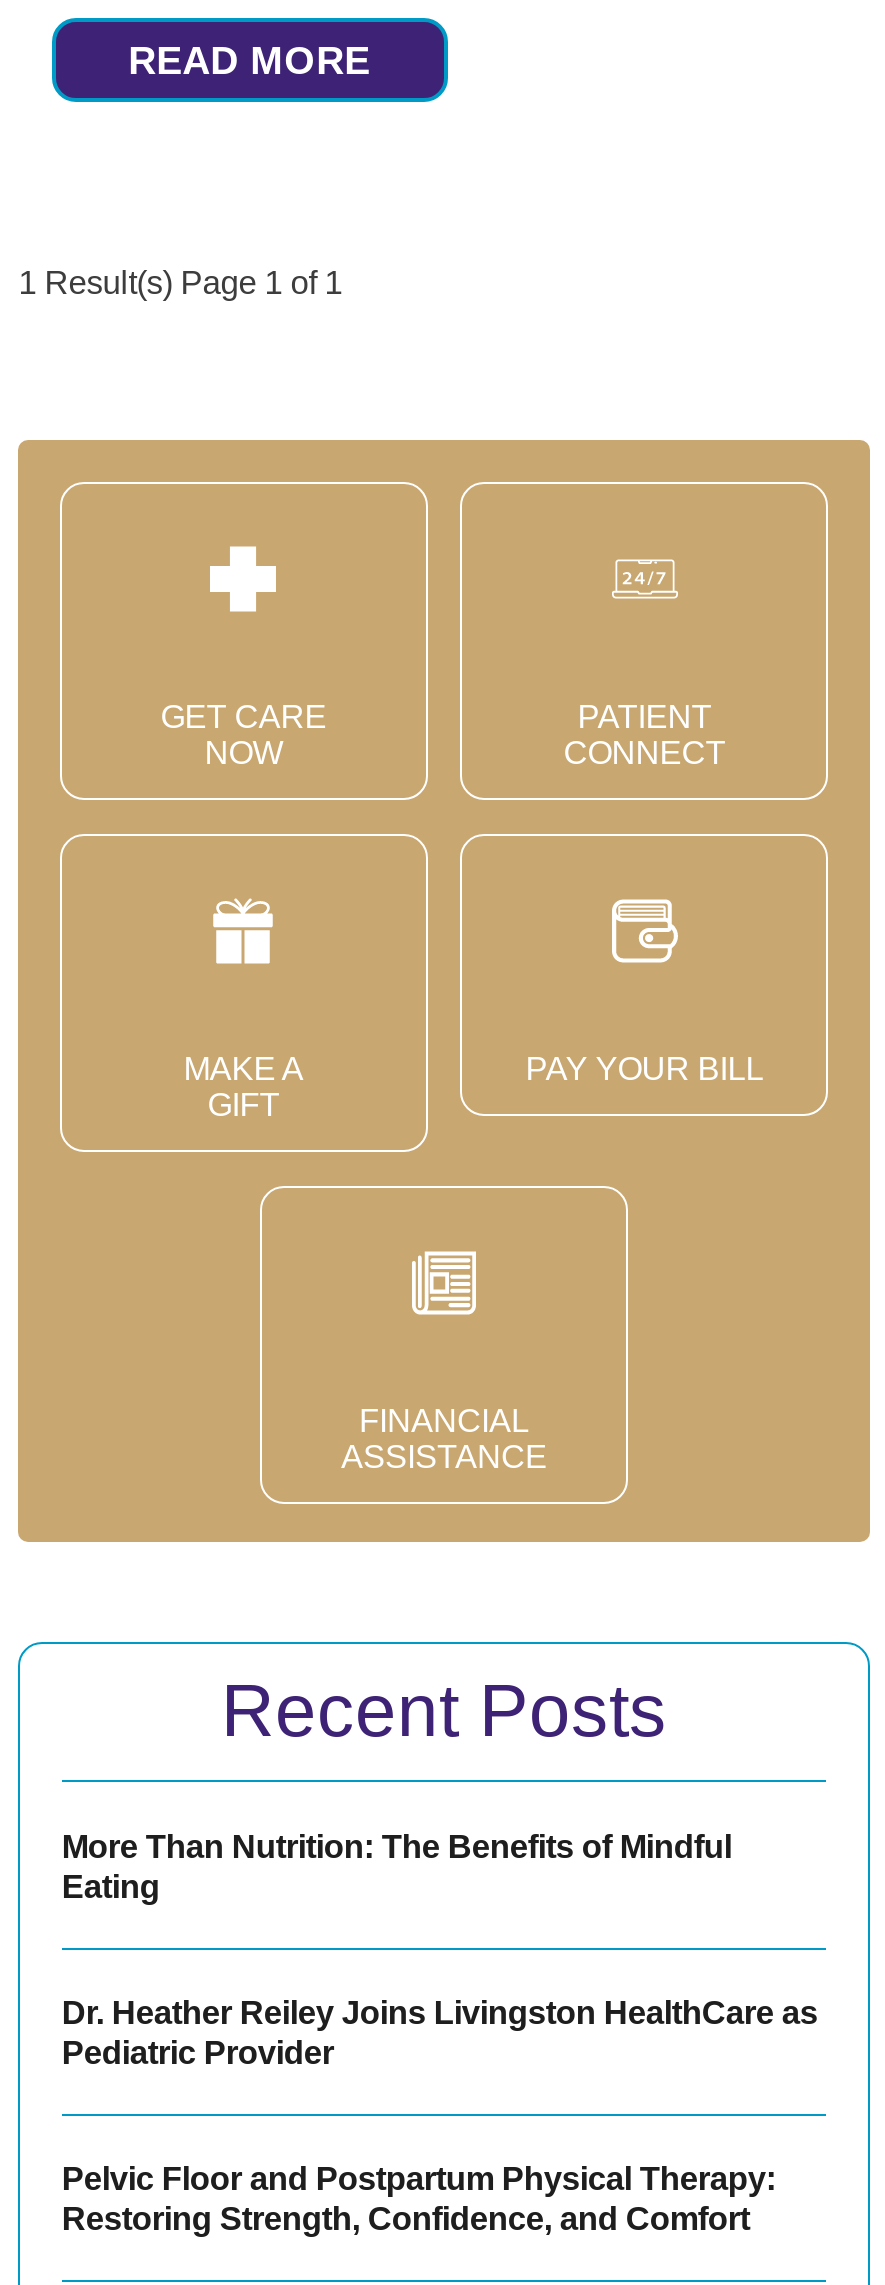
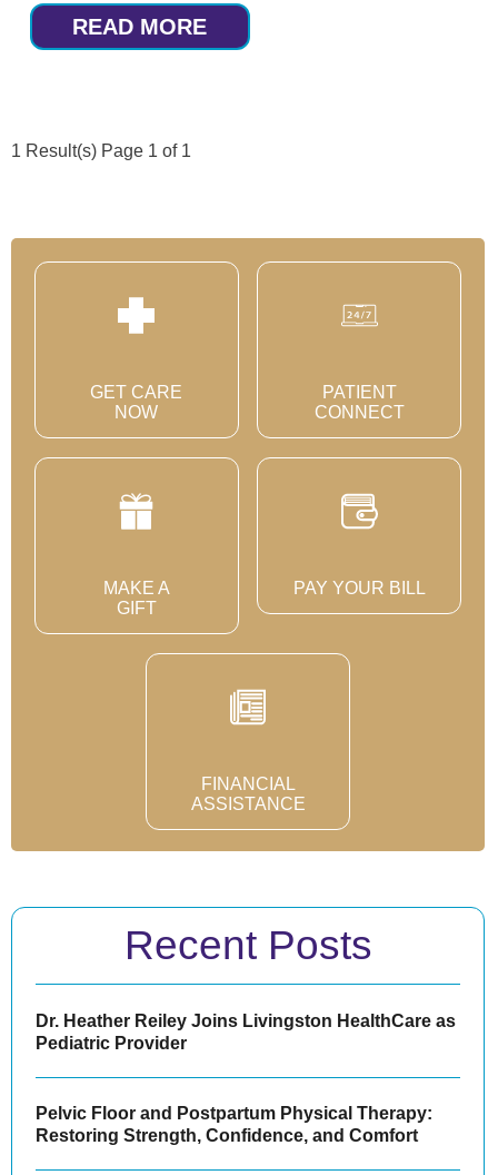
- More Than Nutrition: The Benefits of Mindful
- Eating
